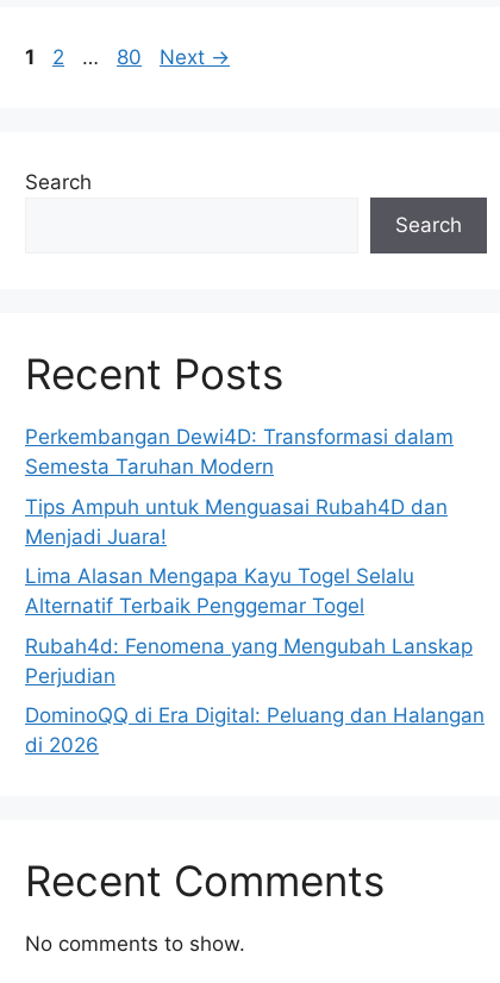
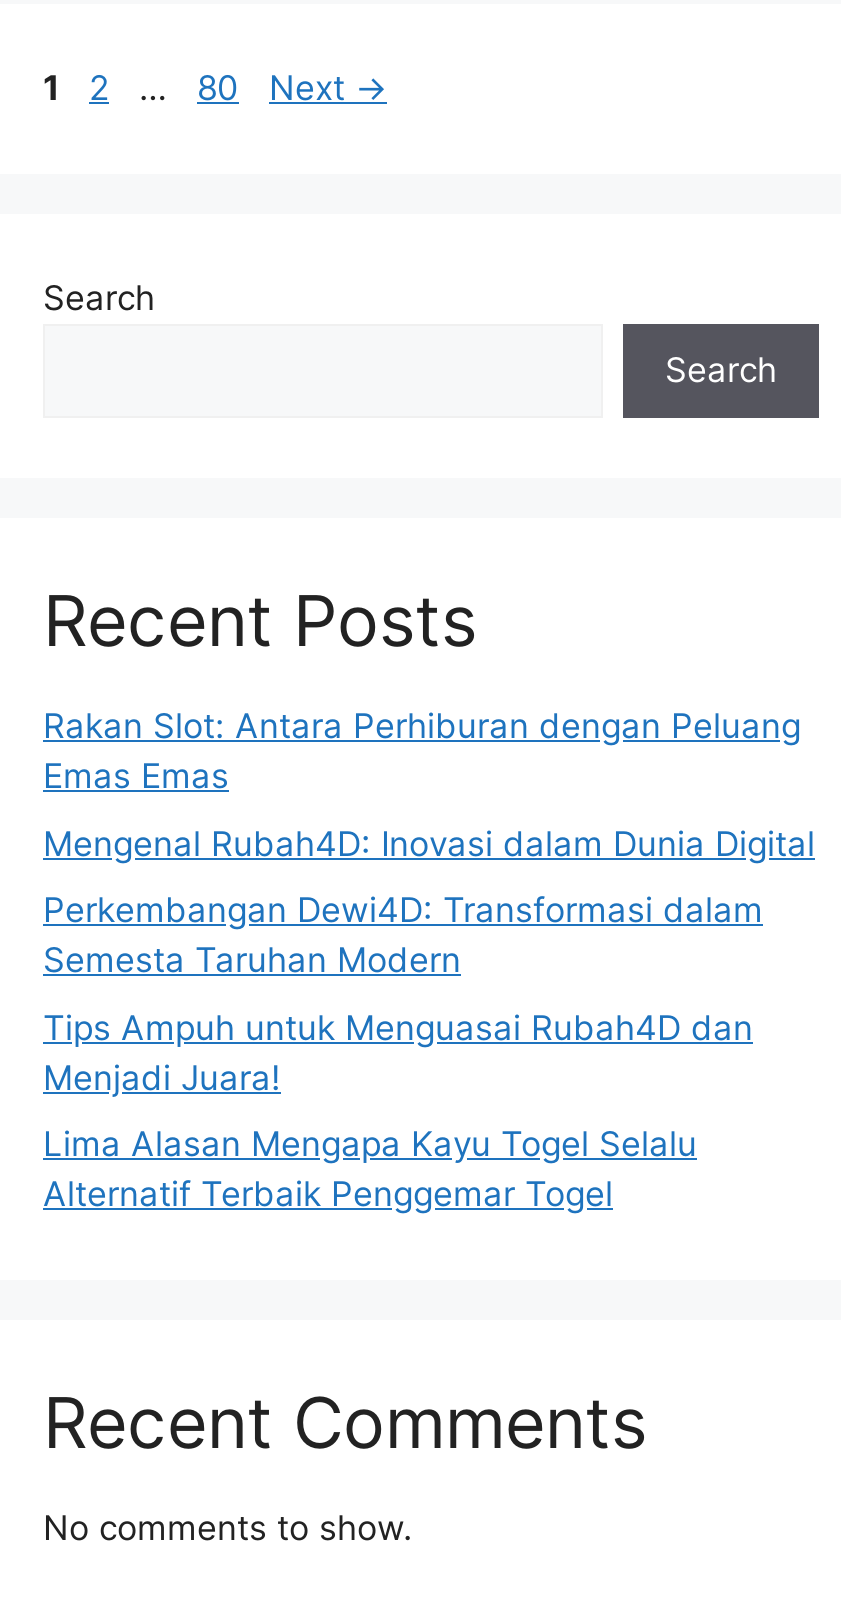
+ Rakan Slot: Antara Perhiburan dengan Peluang
+ Emas Emas
+ Mengenal Rubah4D: Inovasi dalam Dunia Digital

moved down: Perkembangan Dewi4D: Transformasi dalam | Semesta Taruhan Modern | Tips Ampuh untuk Menguasai Rubah4D dan | Menjadi Juara! | Lima Alasan Mengapa Kayu Togel Selalu | Alternatif Terbaik Penggemar Togel

- Rubah4d: Fenomena yang Mengubah Lanskap
- Perjudian
- DominoQQ di Era Digital: Peluang dan Halangan
- di 2026
